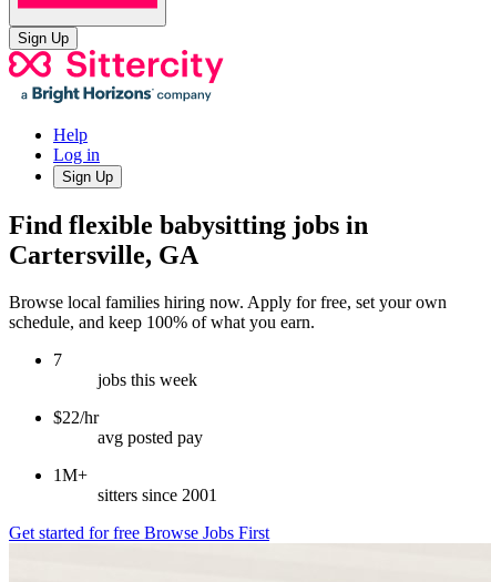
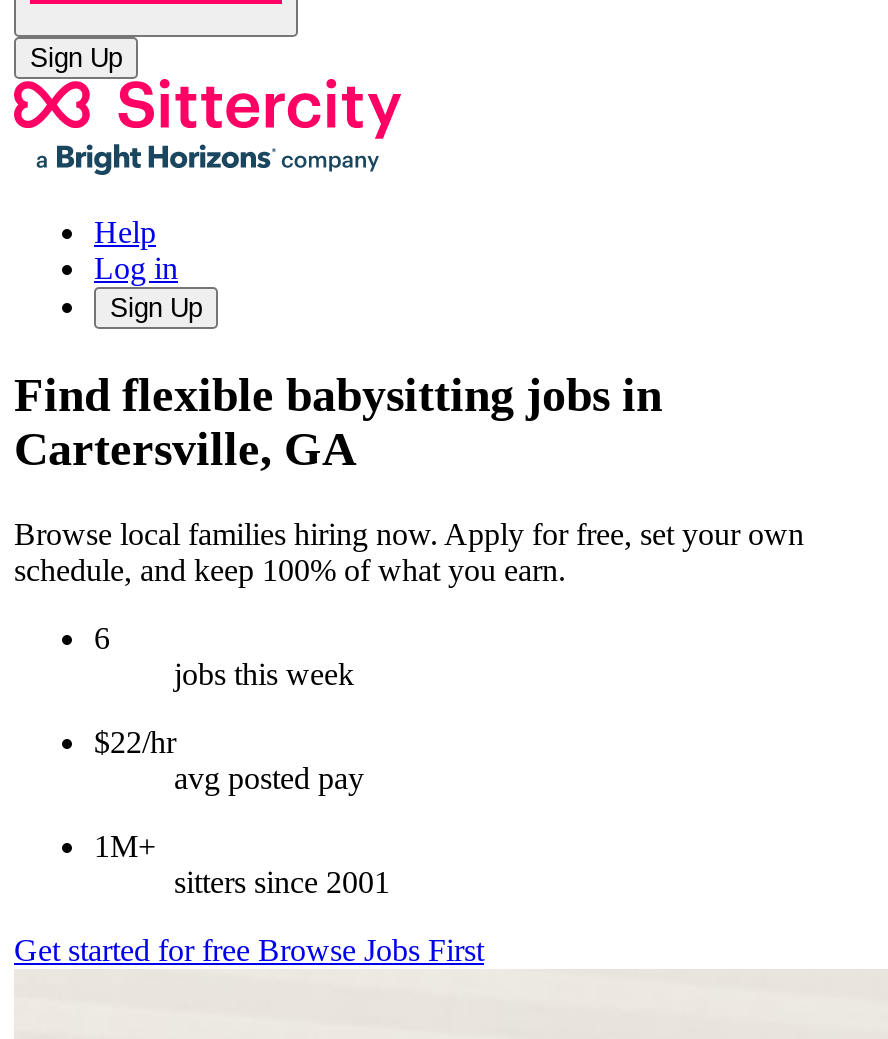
- 7
+ 6
